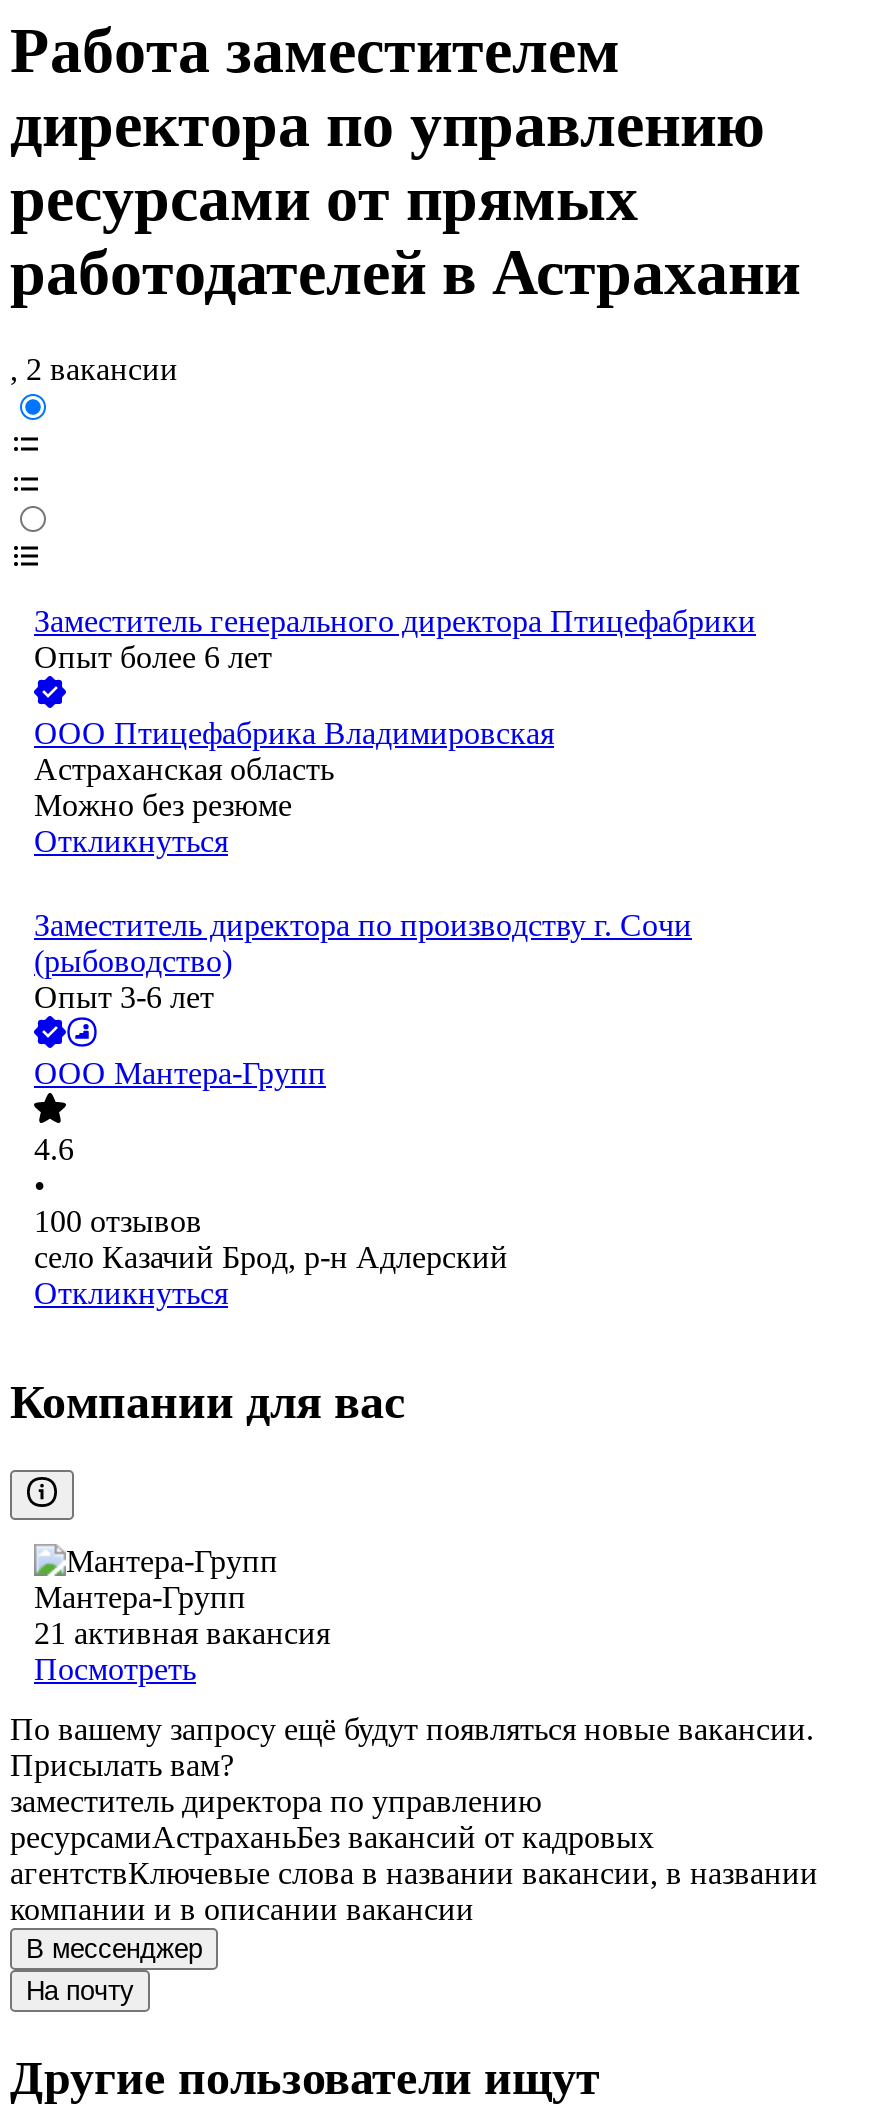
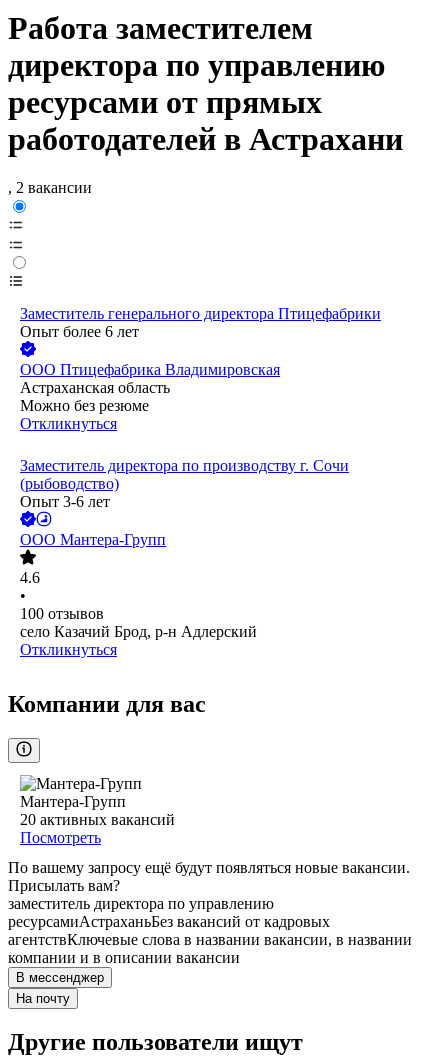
- 21 активная вакансия
+ 20 активных вакансий
